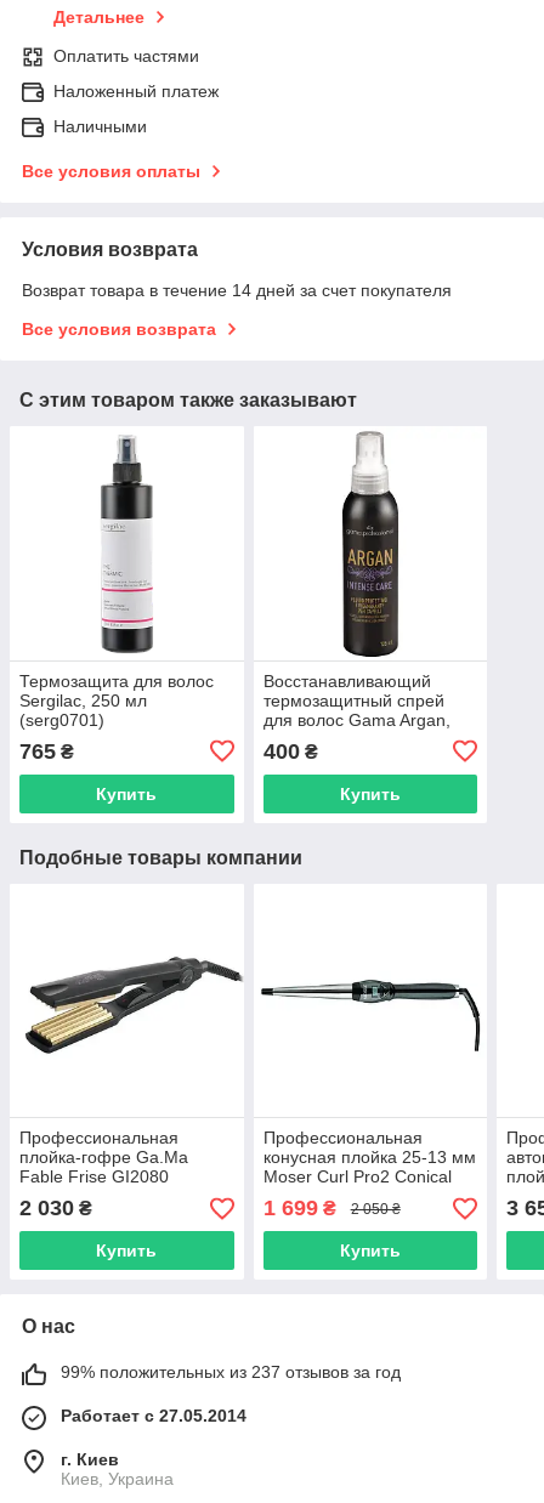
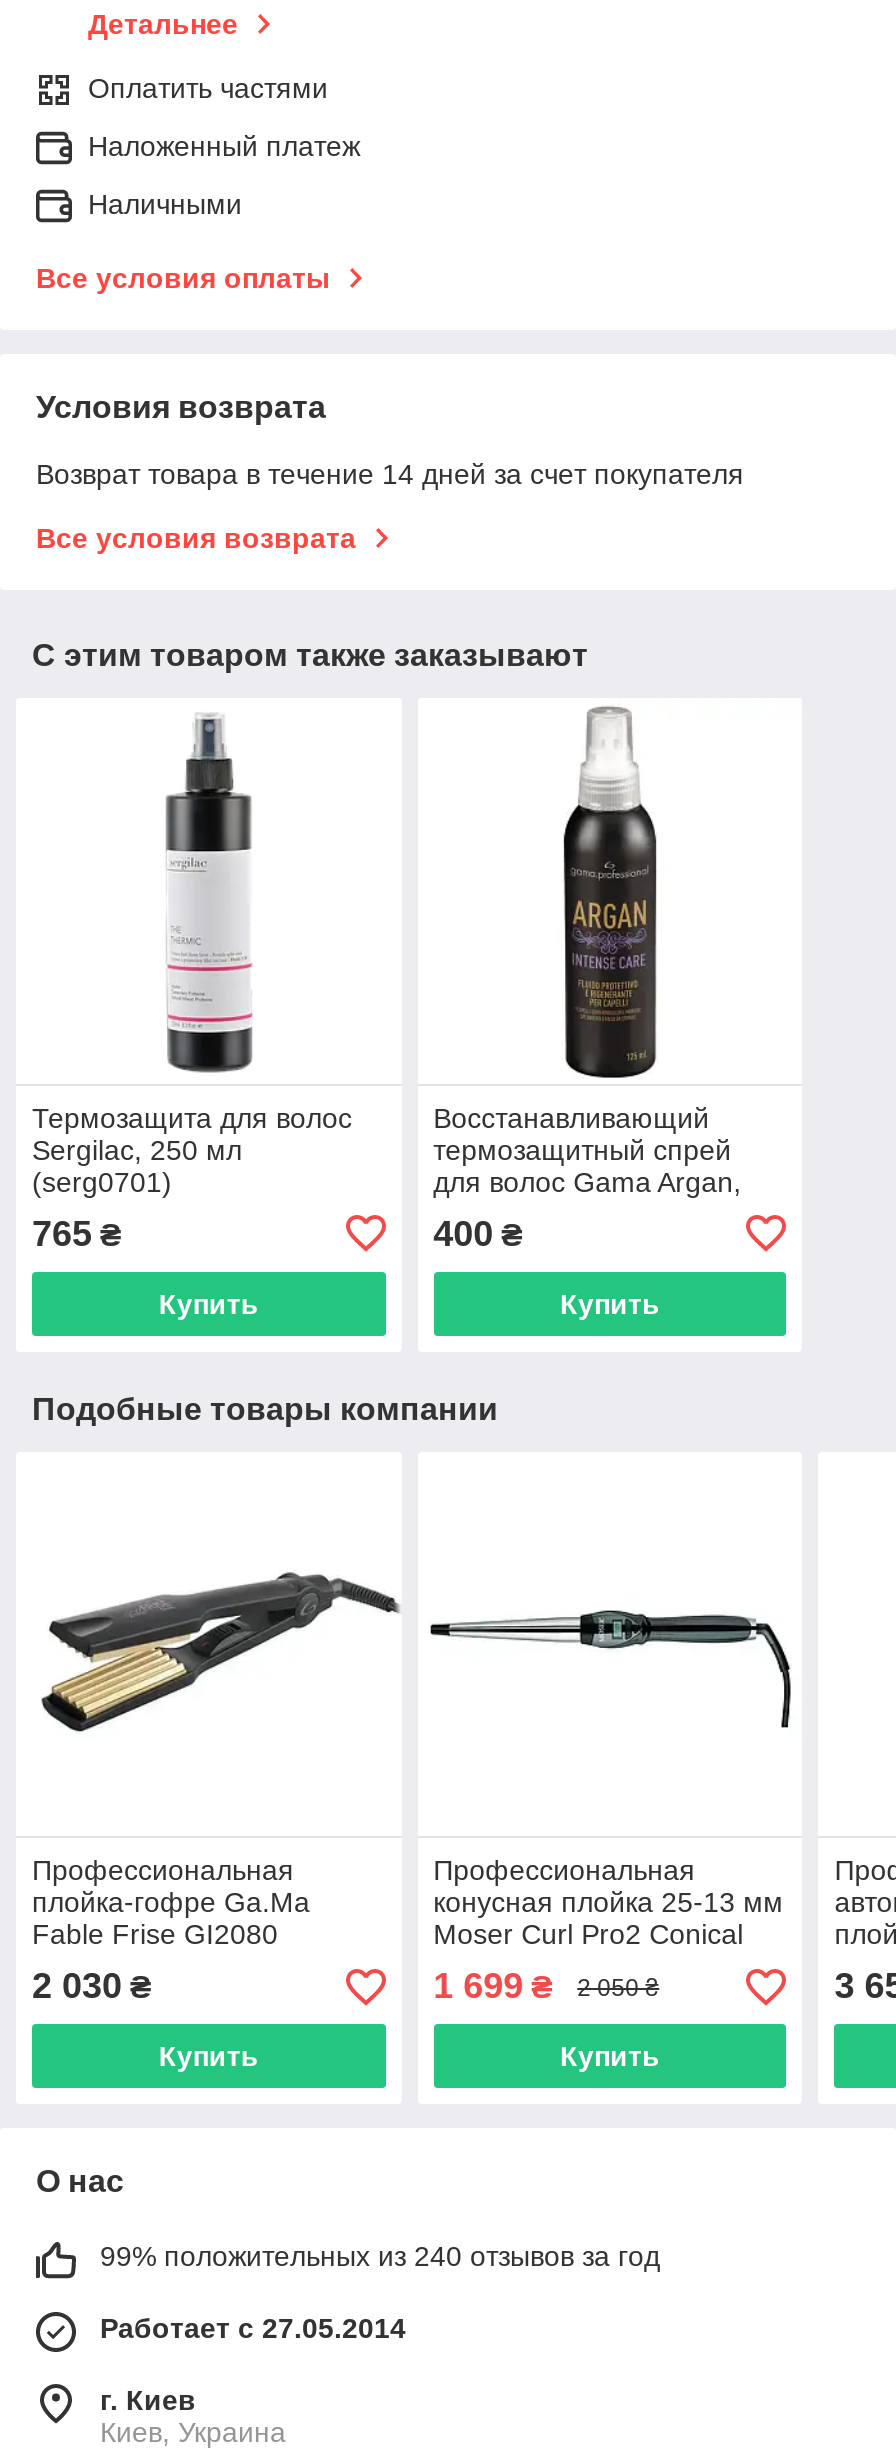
- 99% положительных из 237 отзывов за год
+ 99% положительных из 240 отзывов за год
